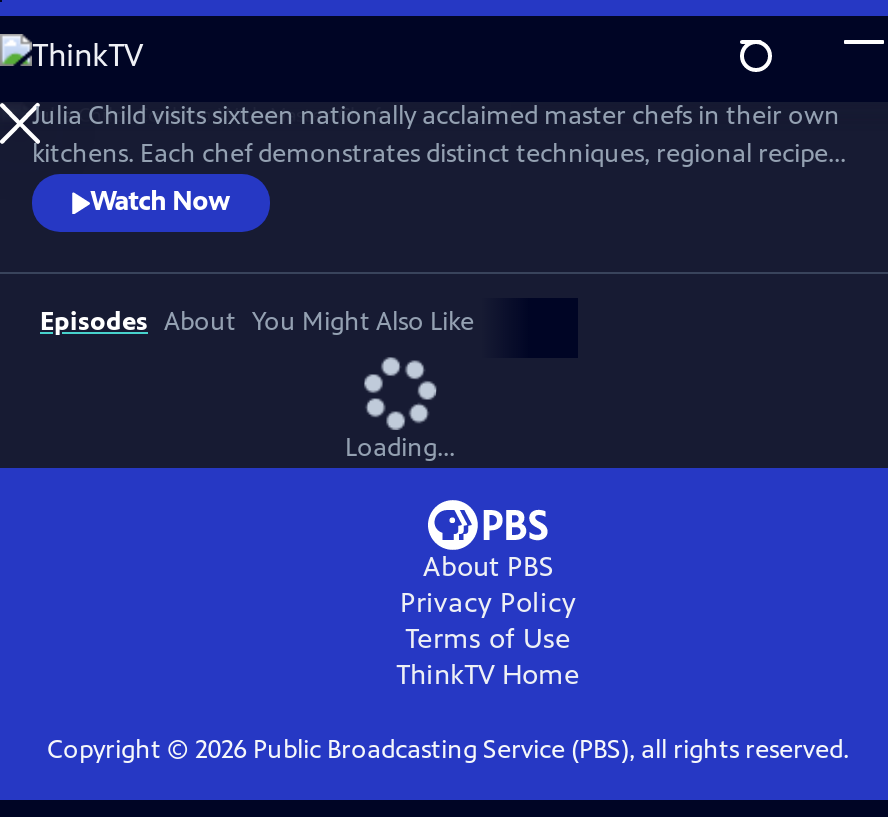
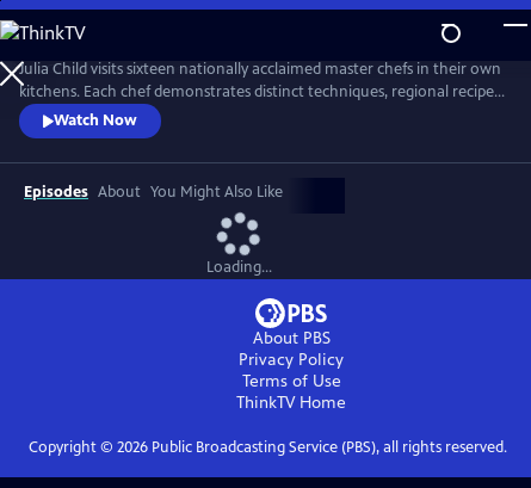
- [image]
+ [image]
